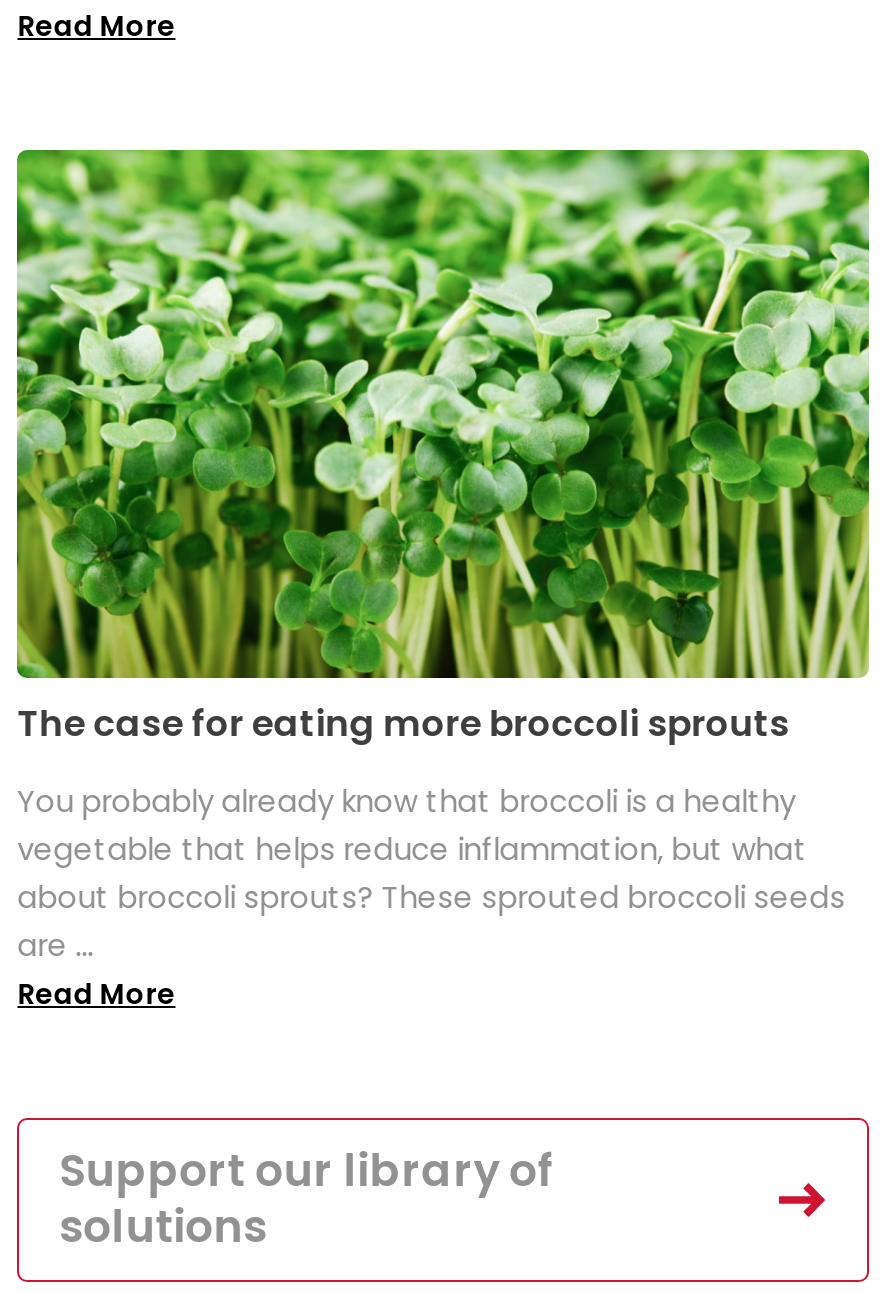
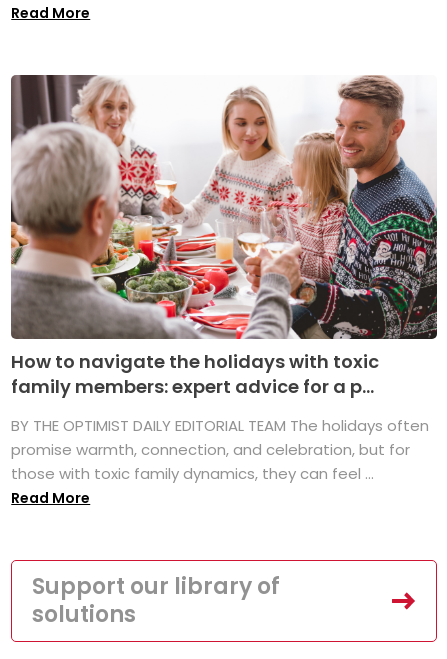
- [image]
- The case for eating more broccoli sprouts
+ [image]
+ How to navigate the holidays with toxic
+ family members: expert advice for a p...

- You probably already know that broccoli is a healthy
- vegetable that helps reduce inflammation, but what
- about broccoli sprouts? These sprouted broccoli seeds
- are ...
+ BY THE OPTIMIST DAILY EDITORIAL TEAM The holidays often
+ promise warmth, connection, and celebration, but for
+ those with toxic family dynamics, they can feel ...
